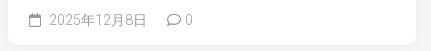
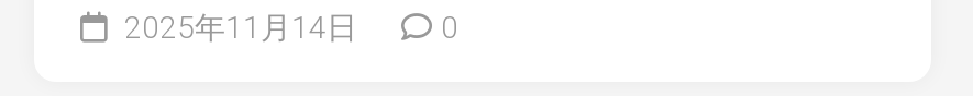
- 2025年12月8日
+ 2025年11月14日
